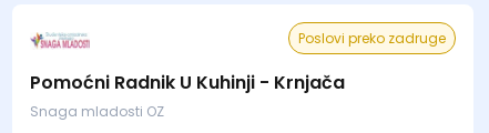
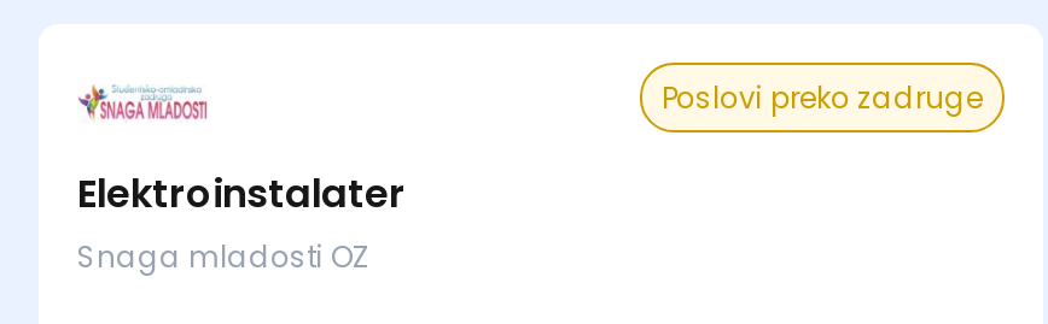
- Pomoćni Radnik U Kuhinji - Krnjača
+ Elektroinstalater
